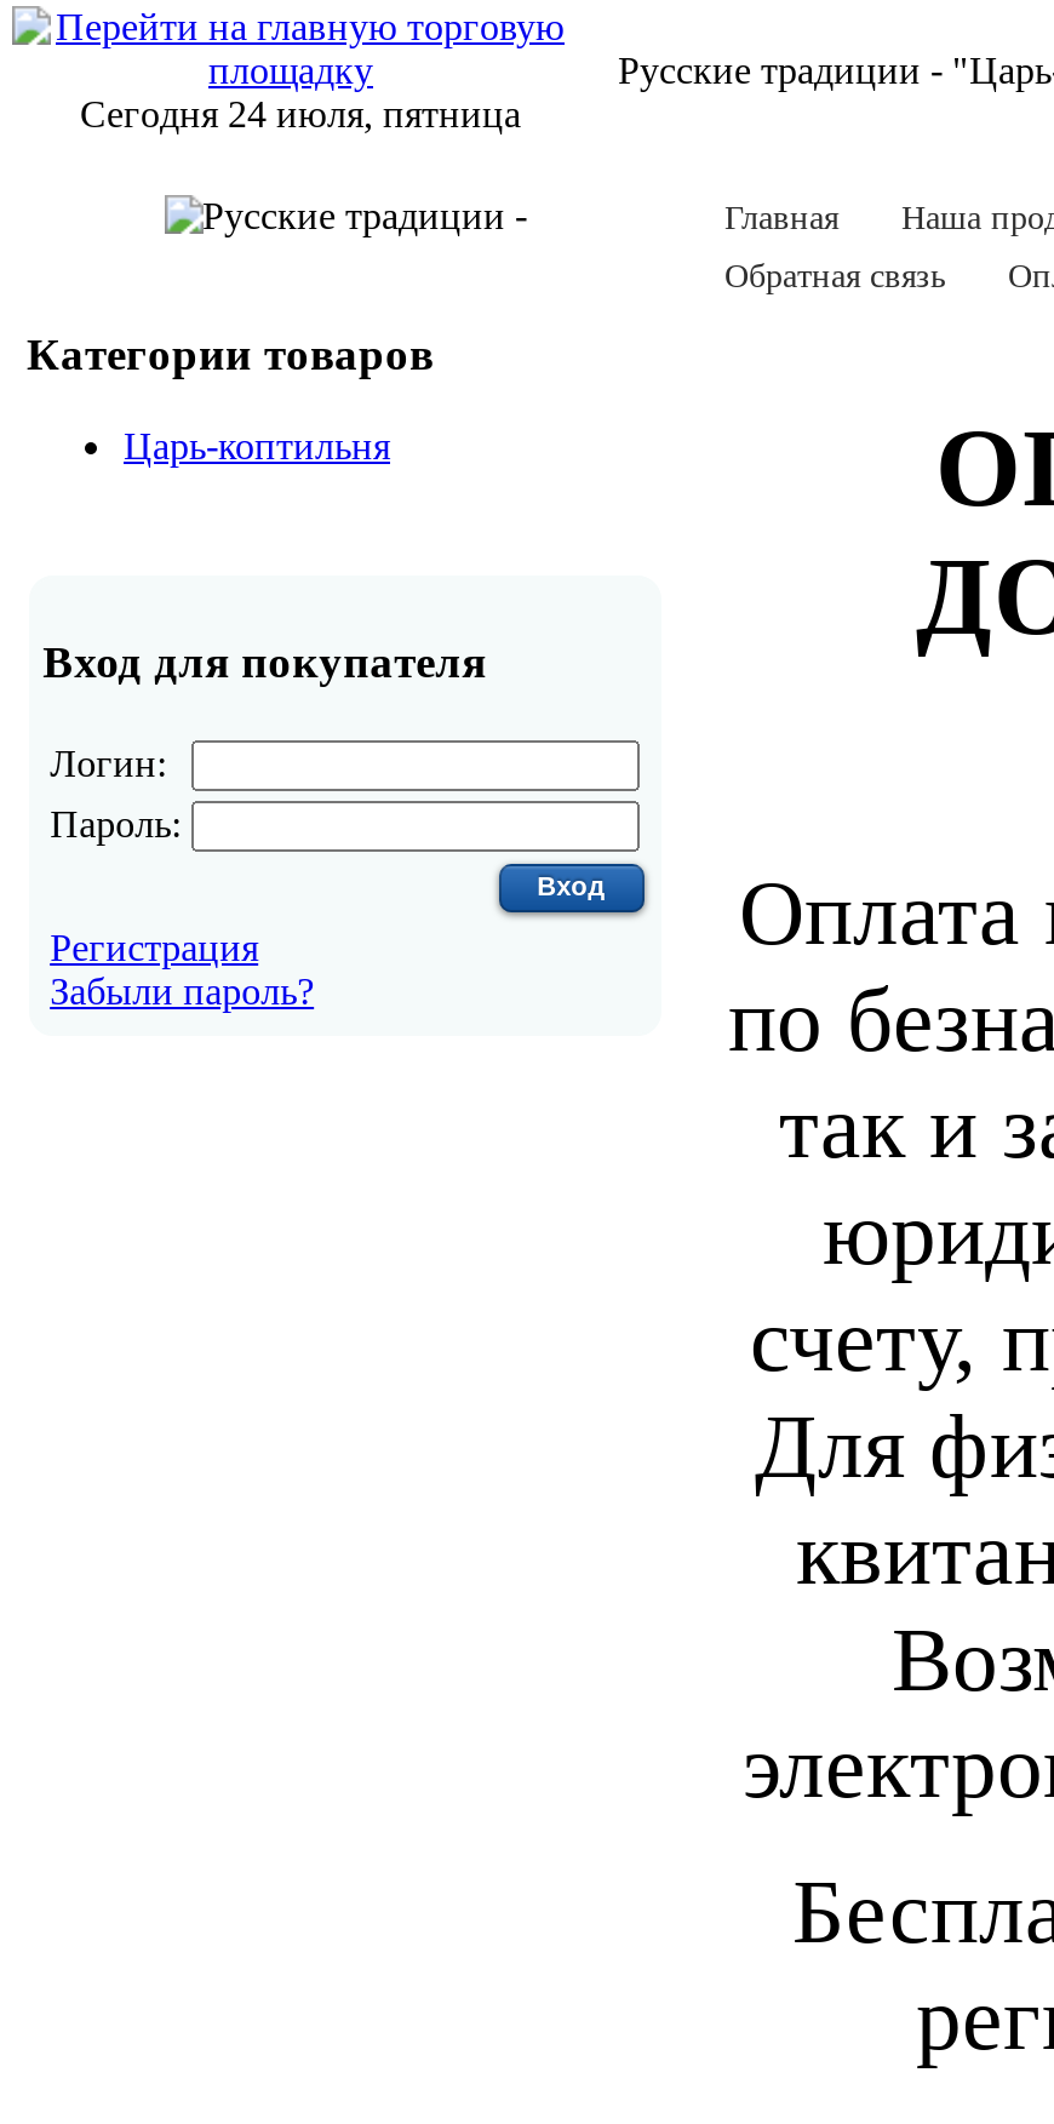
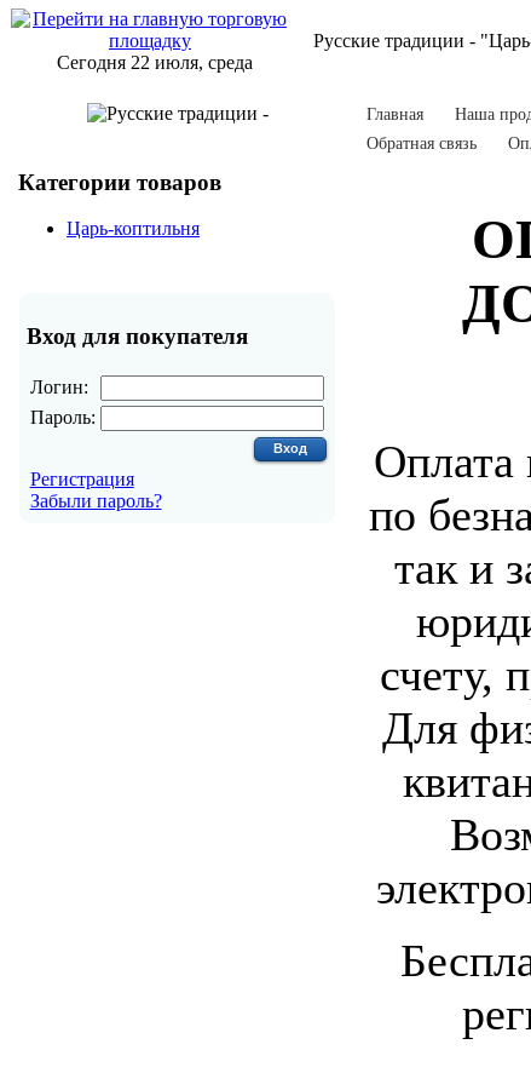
- Сегодня 24 июля, пятница
+ Сегодня 22 июля, среда
